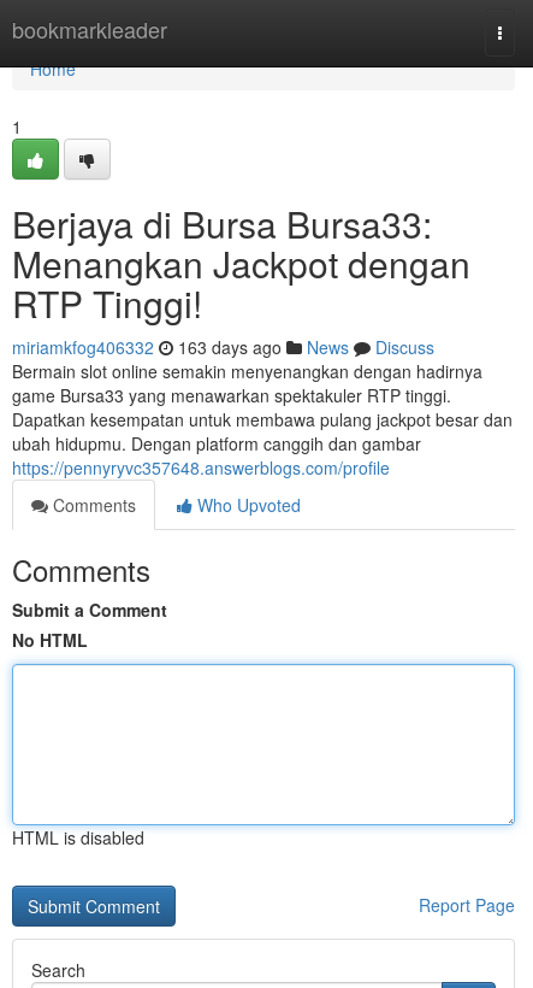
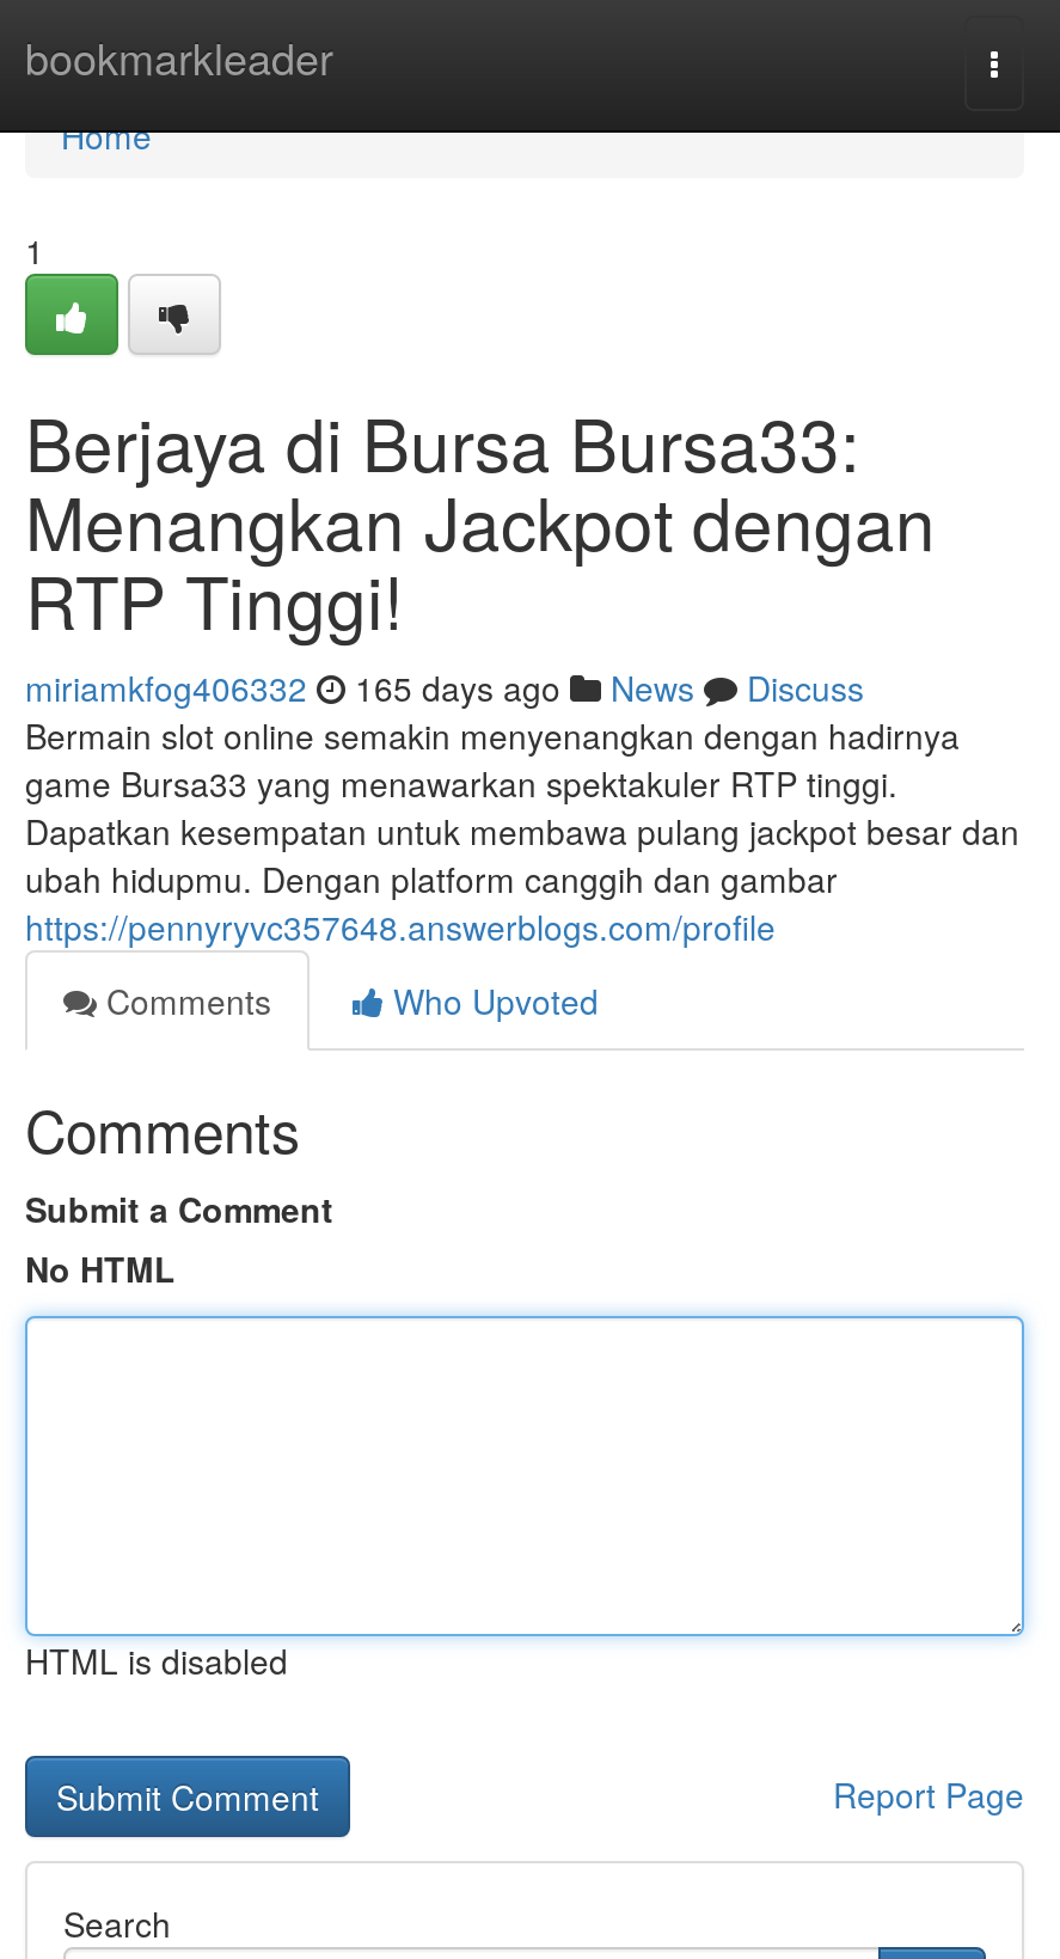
- miriamkfog406332 163 days ago News Discuss
+ miriamkfog406332 165 days ago News Discuss
